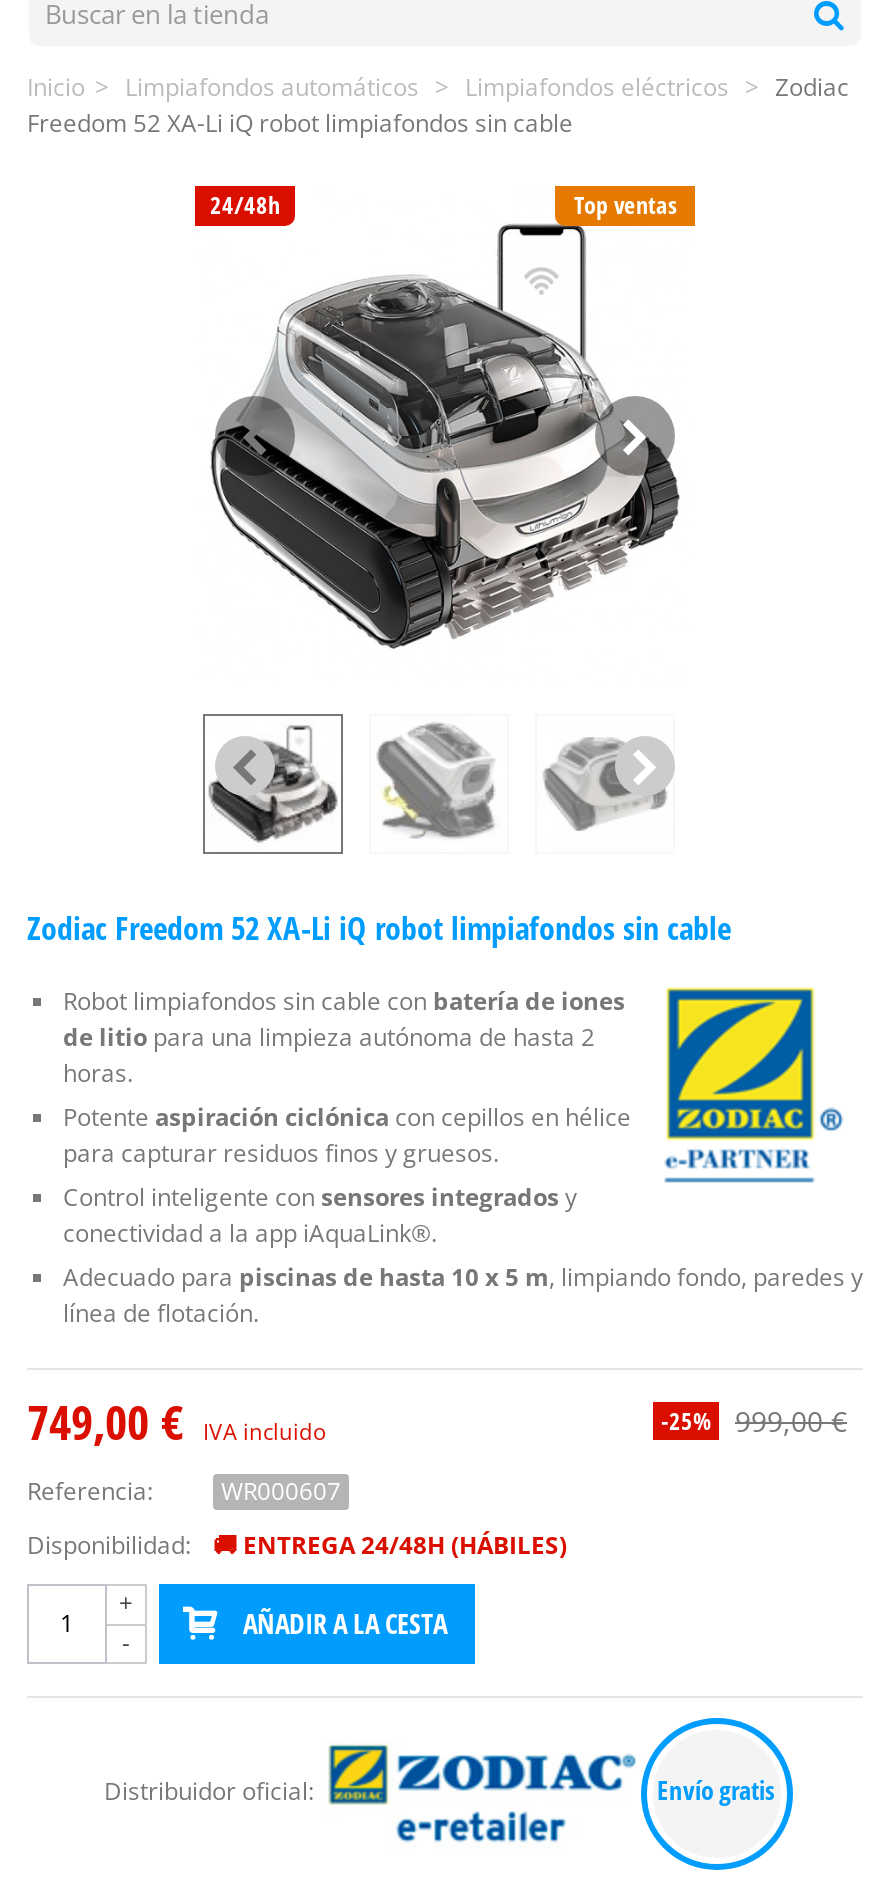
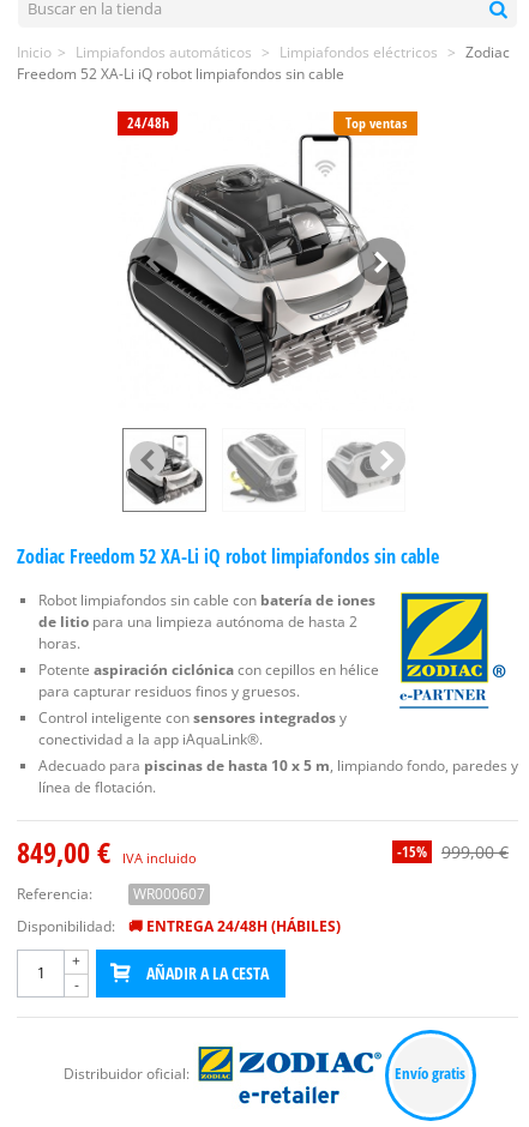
- 749,00 € IVA incluido
+ 849,00 € IVA incluido

- -25% 999,00 €
+ -15% 999,00 €
